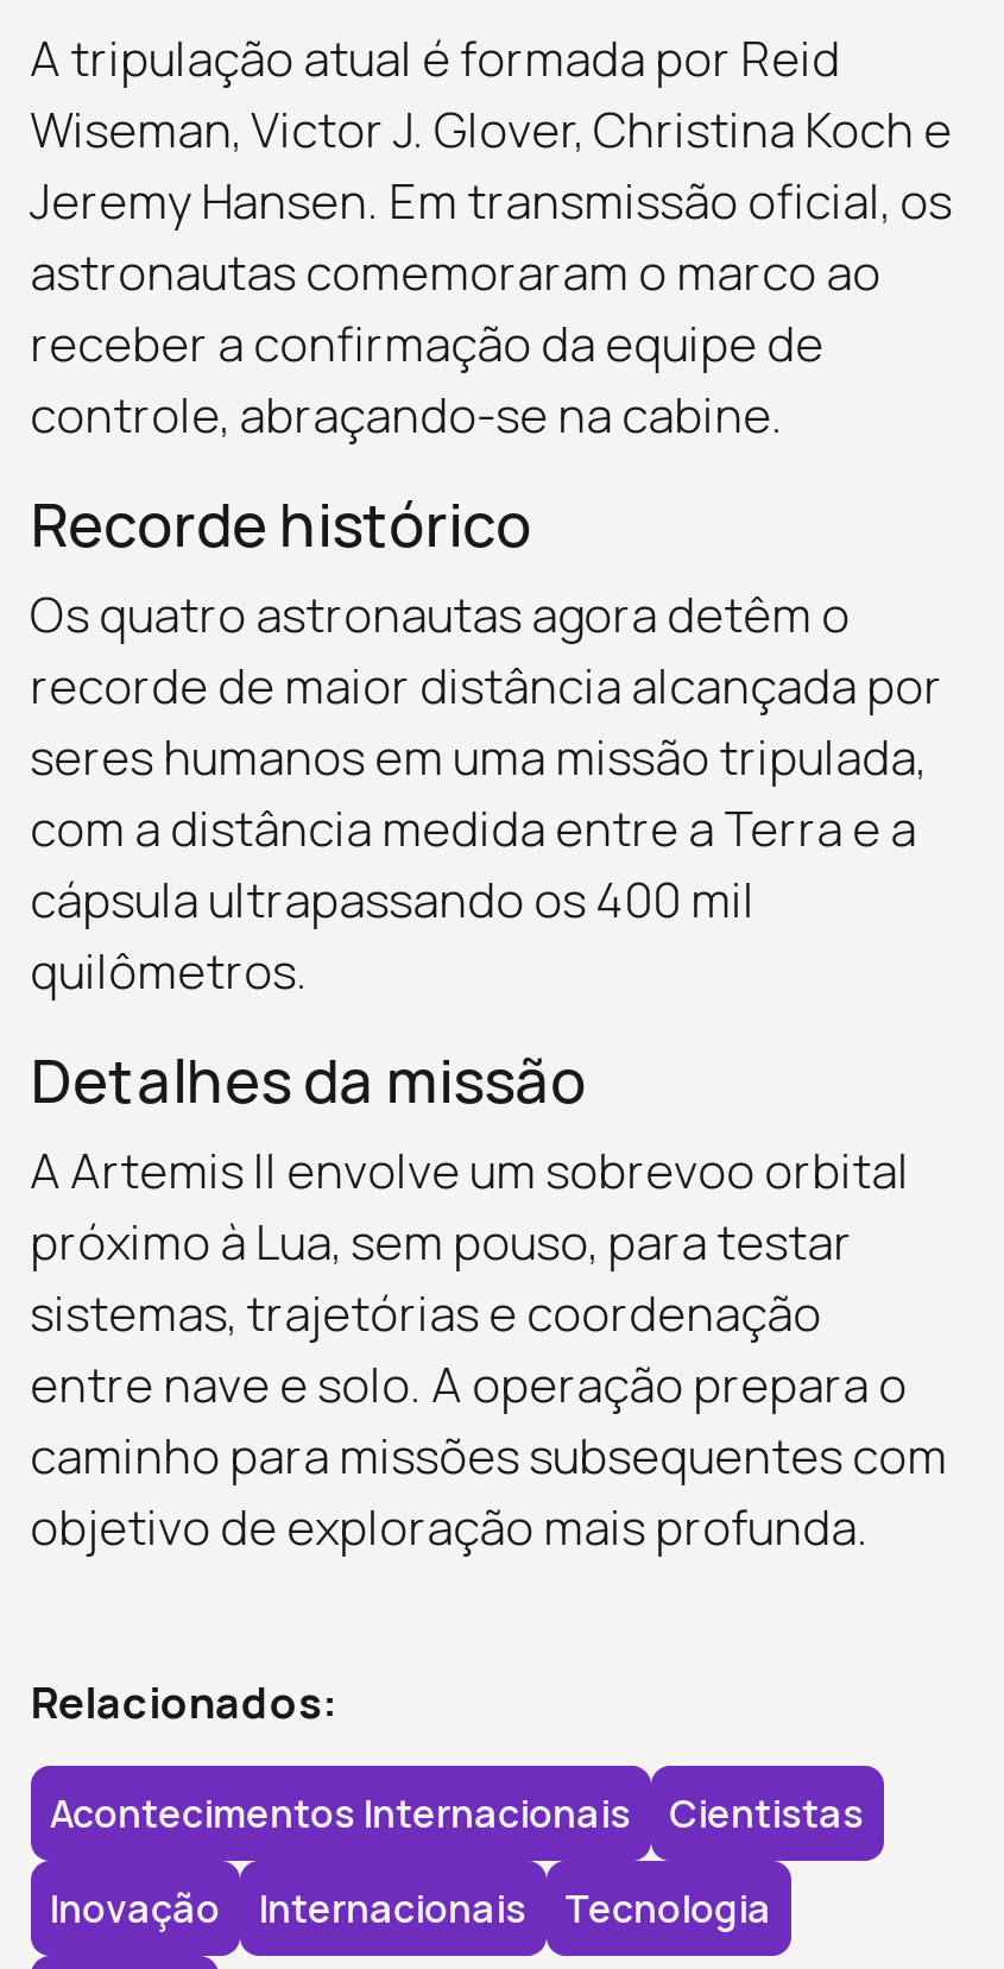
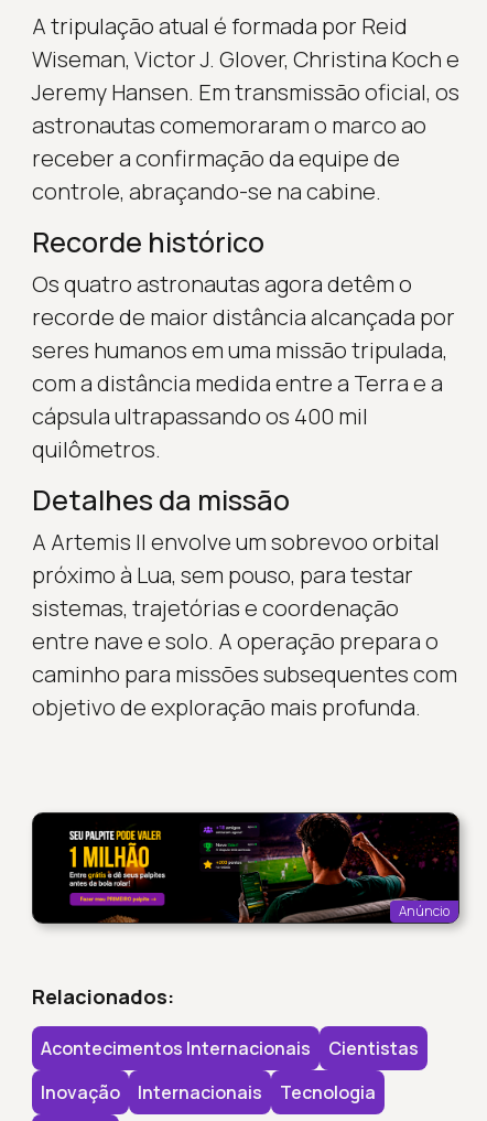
+ [image]
+ Anúncio
